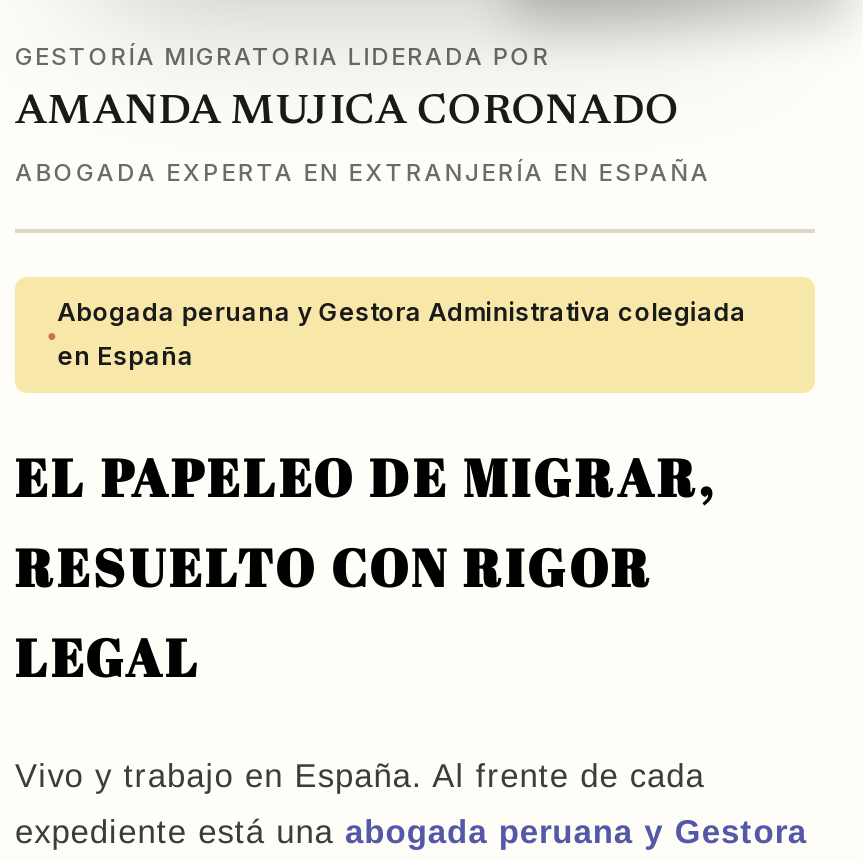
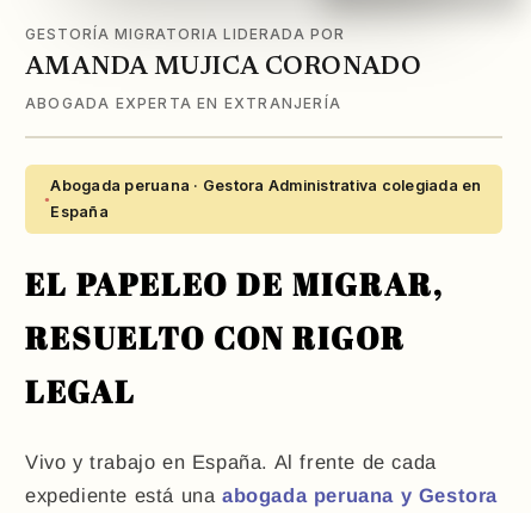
- ABOGADA EXPERTA EN EXTRANJERÍA EN ESPAÑA
+ ABOGADA EXPERTA EN EXTRANJERÍA

- Abogada peruana y Gestora Administrativa colegiada
+ Abogada peruana · Gestora Administrativa colegiada en

- en España
+ España
